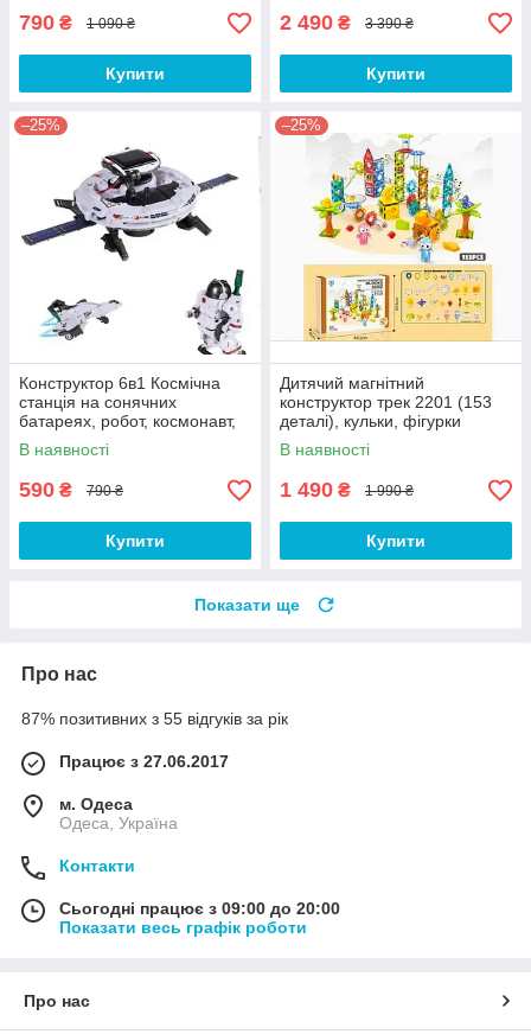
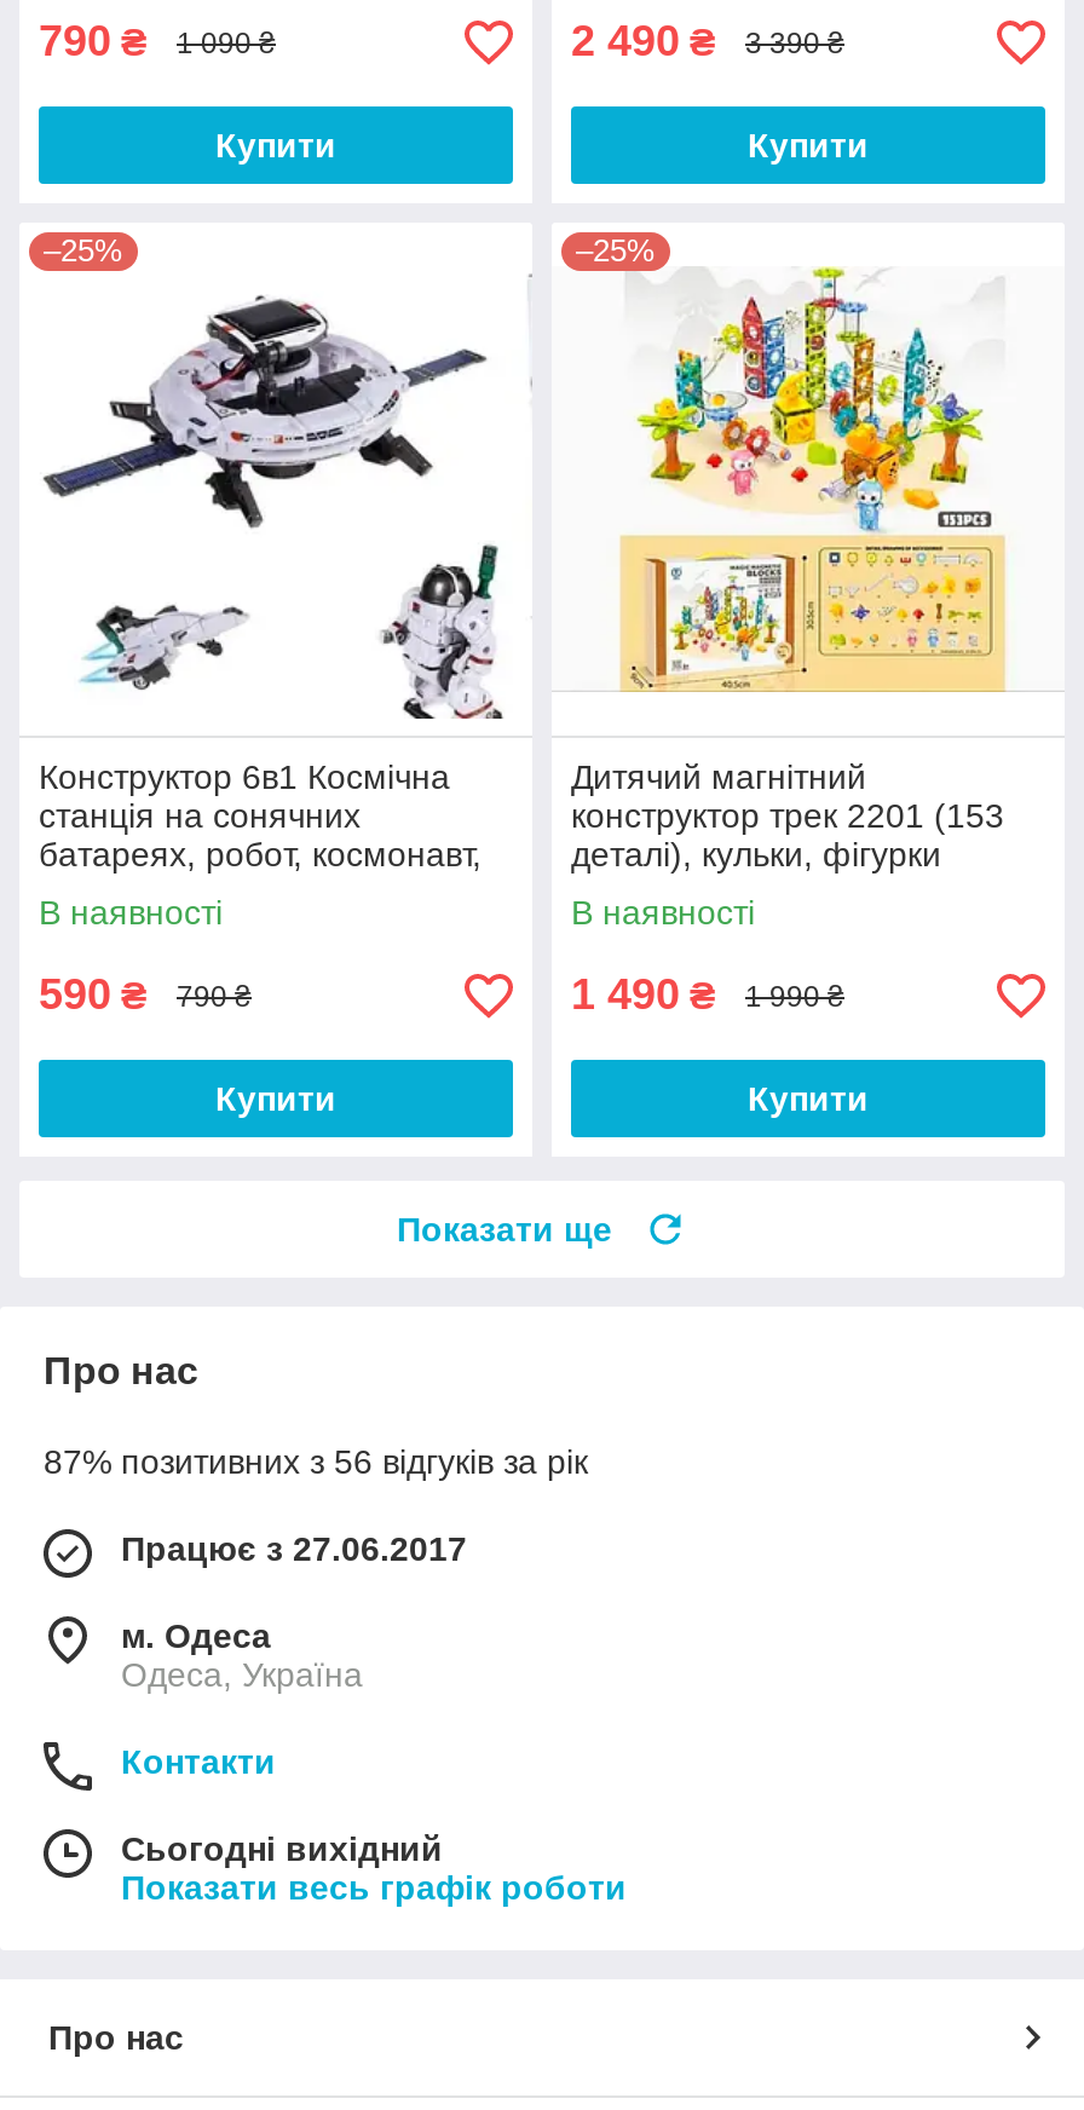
- 87% позитивних з 55 відгуків за рік
+ 87% позитивних з 56 відгуків за рік

- Сьогодні працює з 09:00 до 20:00
+ Сьогодні вихідний
